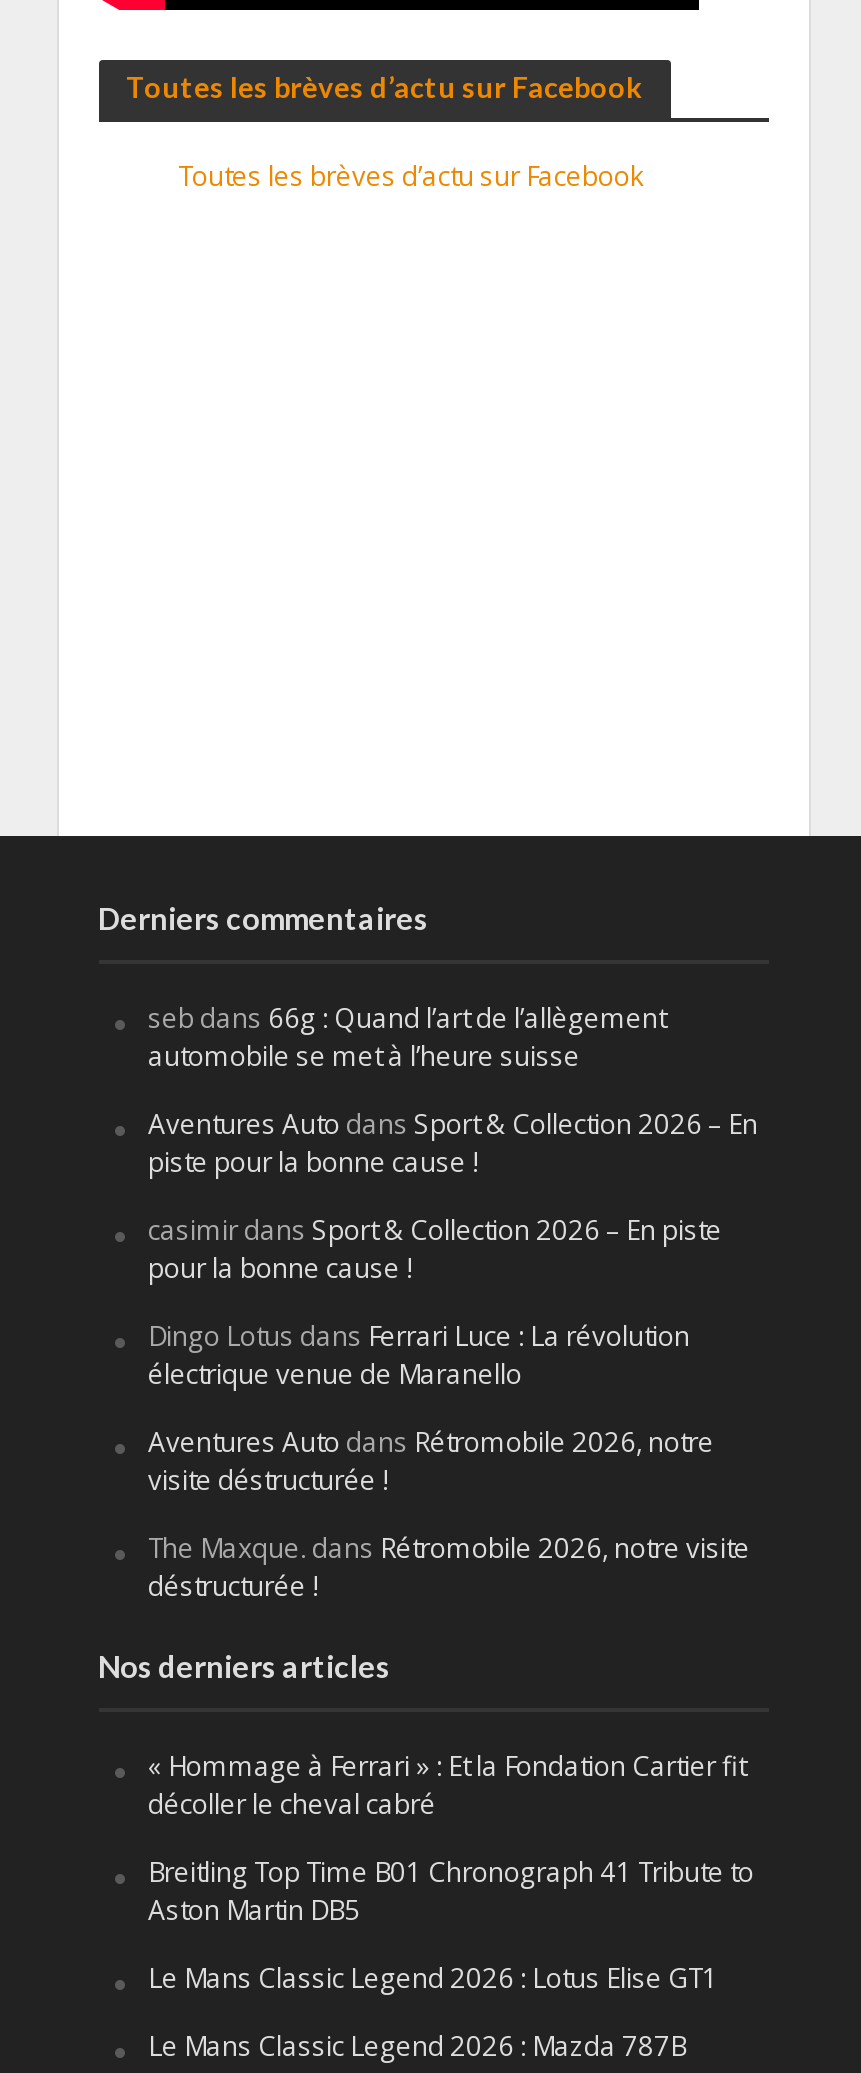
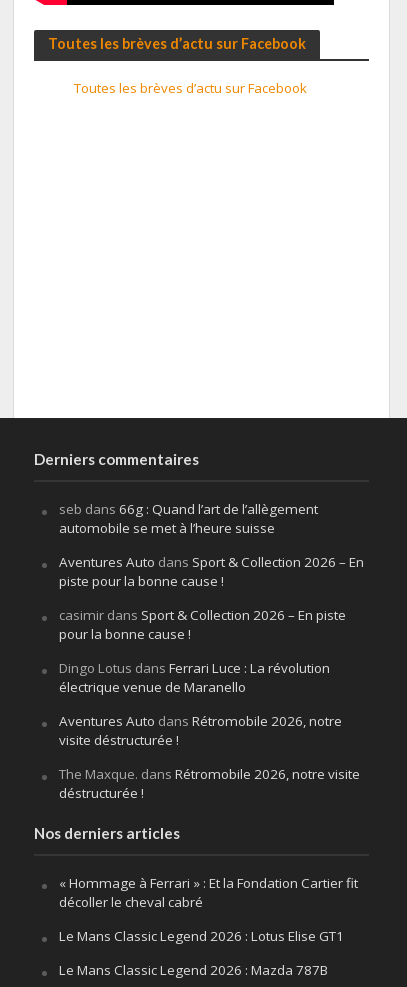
- Breitling Top Time B01 Chronograph 41 Tribute to
- Aston Martin DB5
